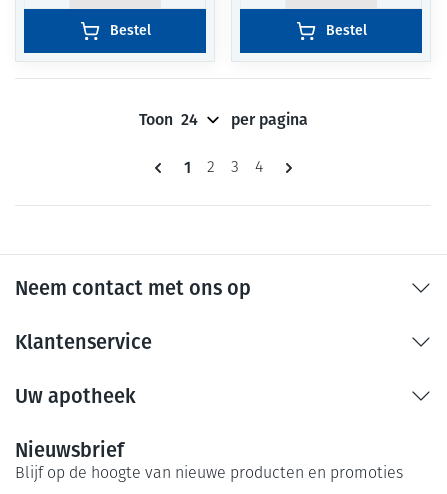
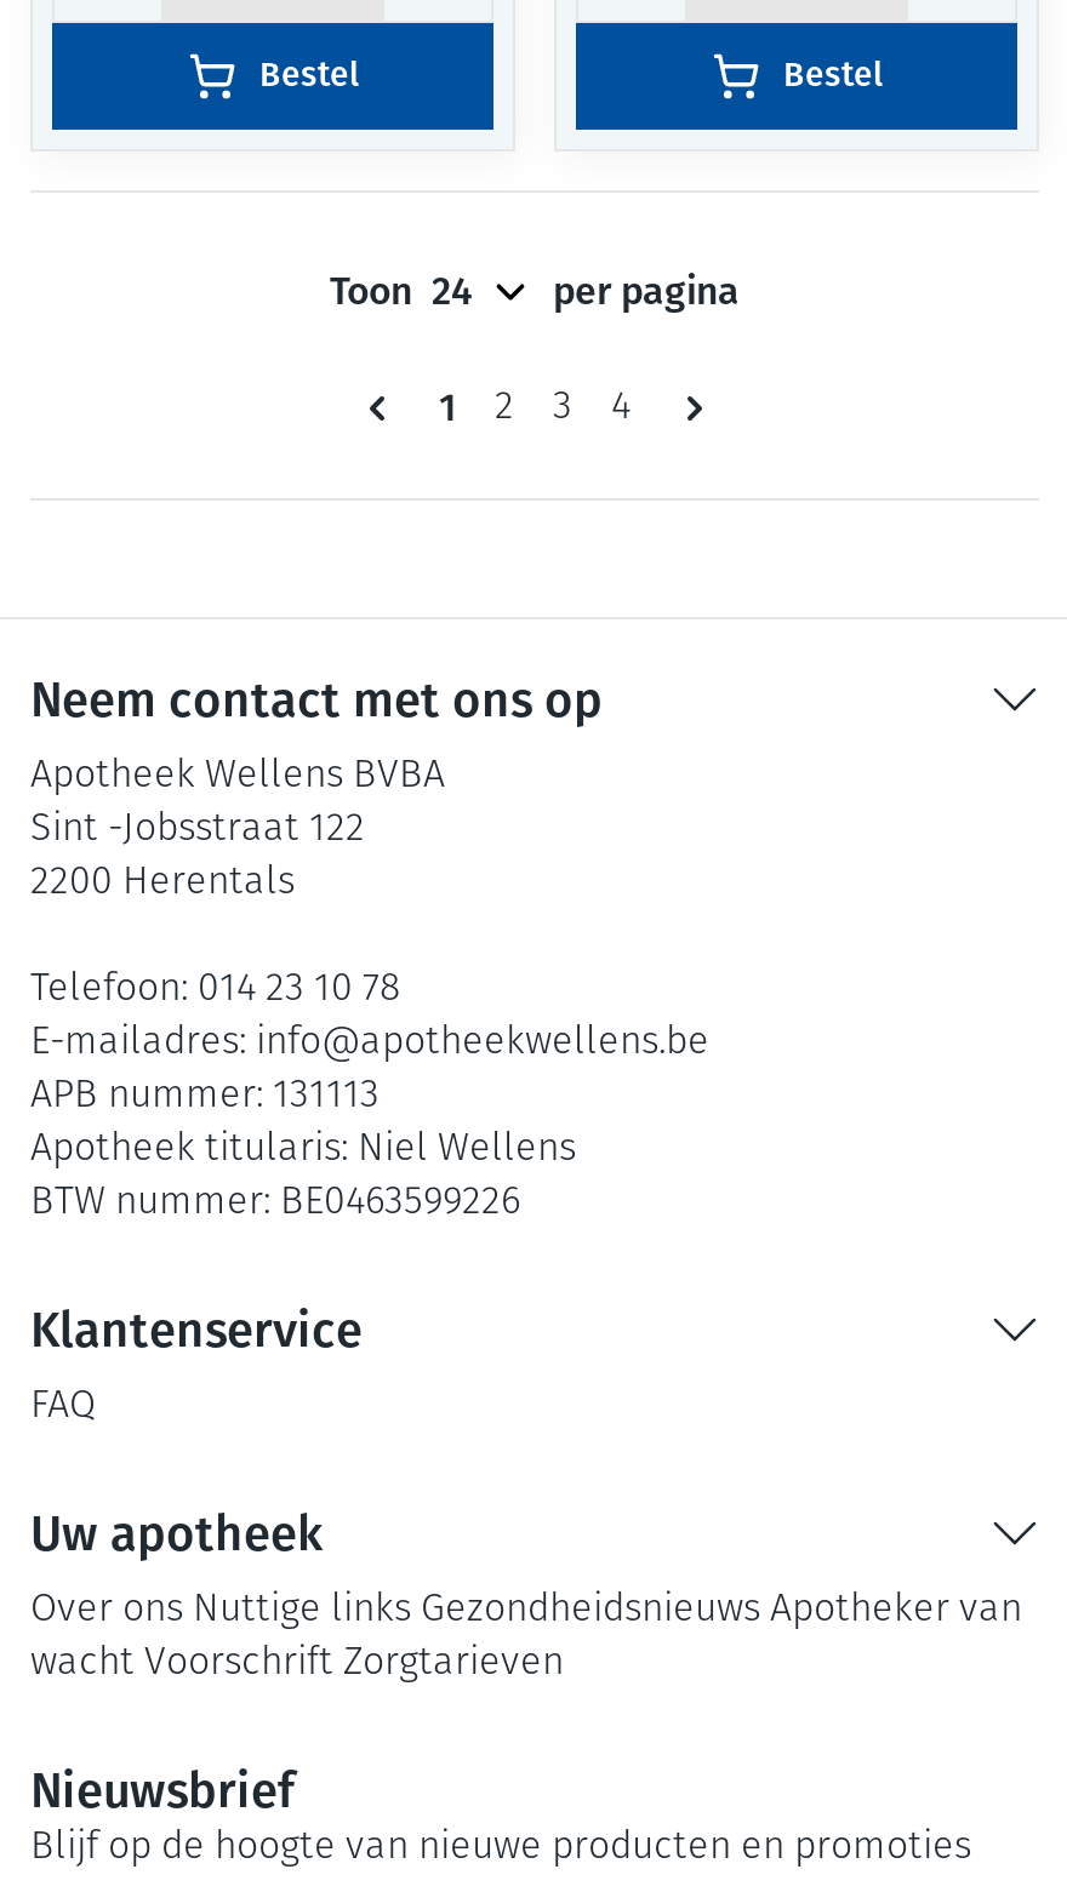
+ Apotheek Wellens BVBA
+ Sint -Jobsstraat 122
+ 2200 Herentals
+ Telefoon: 014 23 10 78
+ E-mailadres: info@apotheekwellens.be
+ APB nummer: 131113
+ Apotheek titularis: Niel Wellens
+ BTW nummer: BE0463599226

+ FAQ

+ Over ons Nuttige links Gezondheidsnieuws Apotheker van
+ wacht Voorschrift Zorgtarieven
